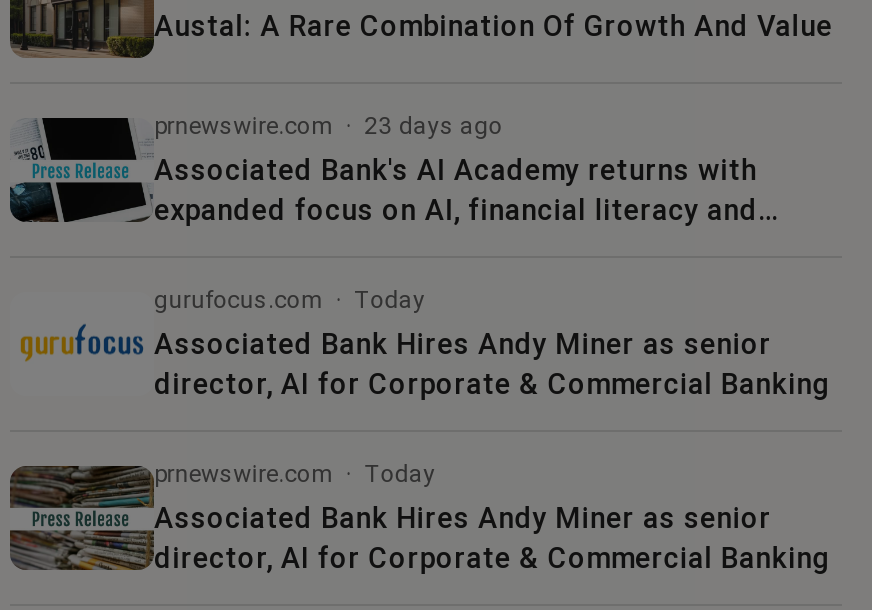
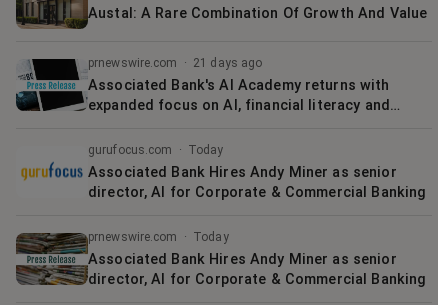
- prnewswire.com · 23 days ago
+ prnewswire.com · 21 days ago
